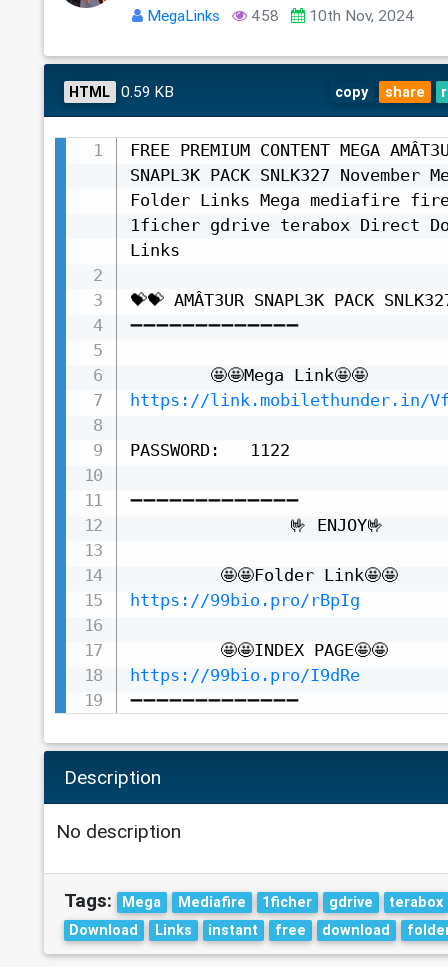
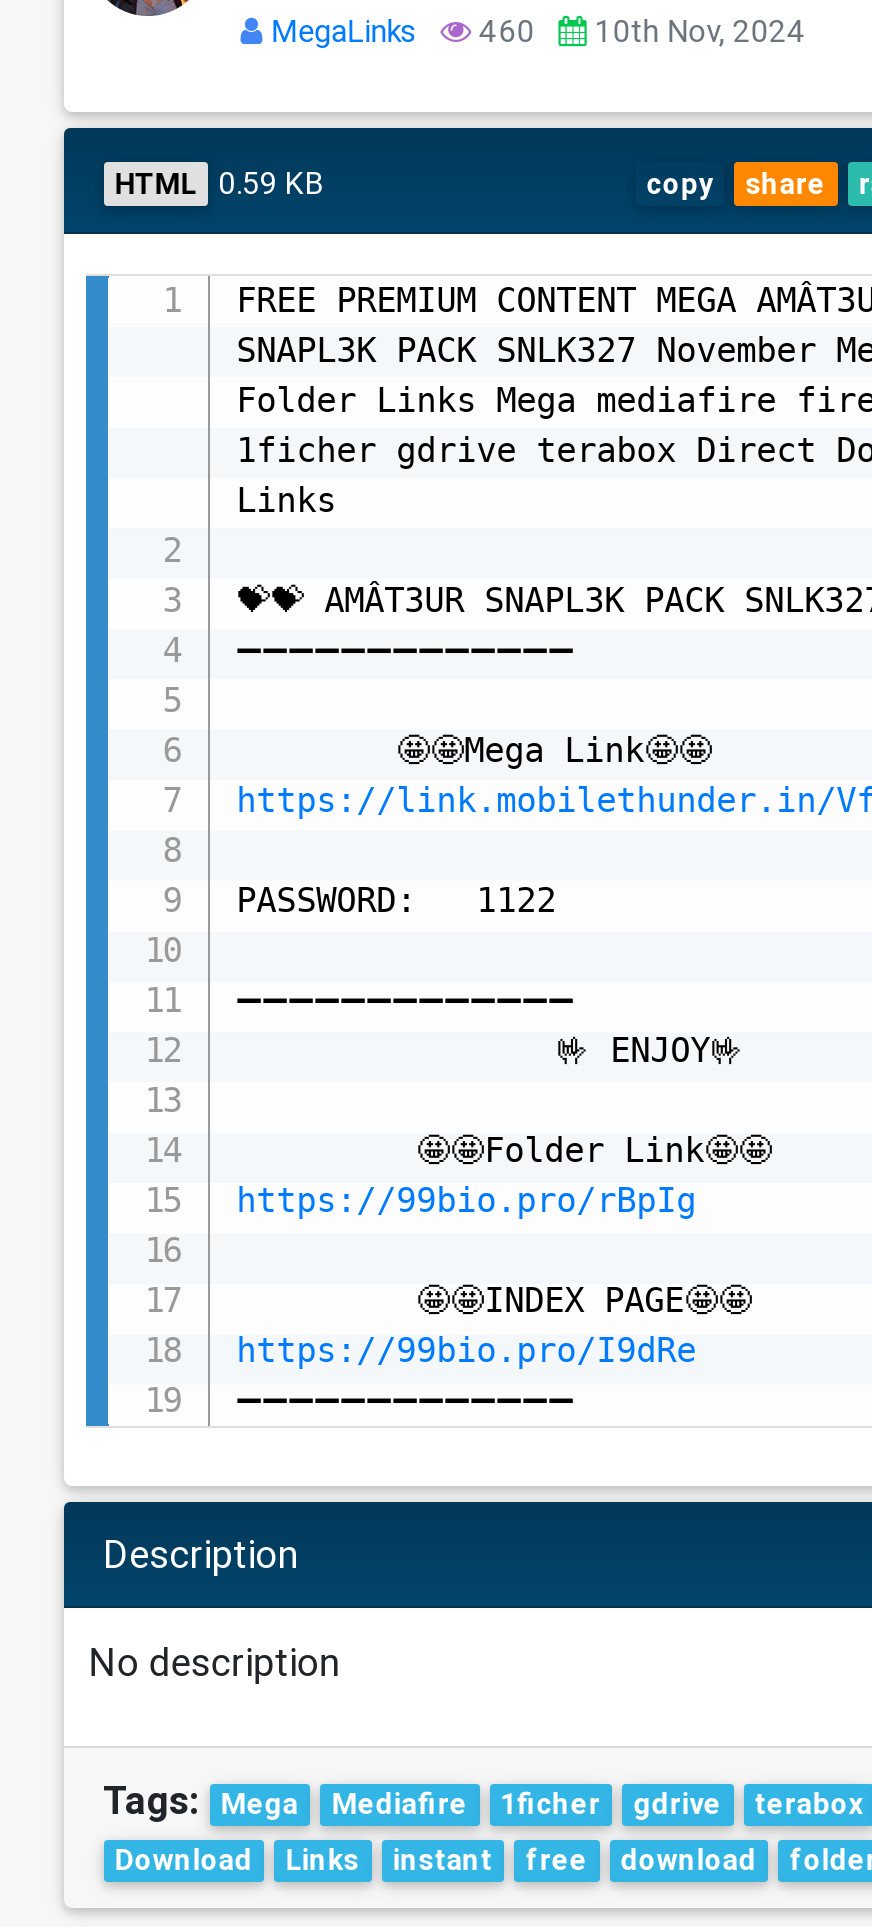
- MegaLinks 458 10th Nov, 2024
+ MegaLinks 460 10th Nov, 2024
